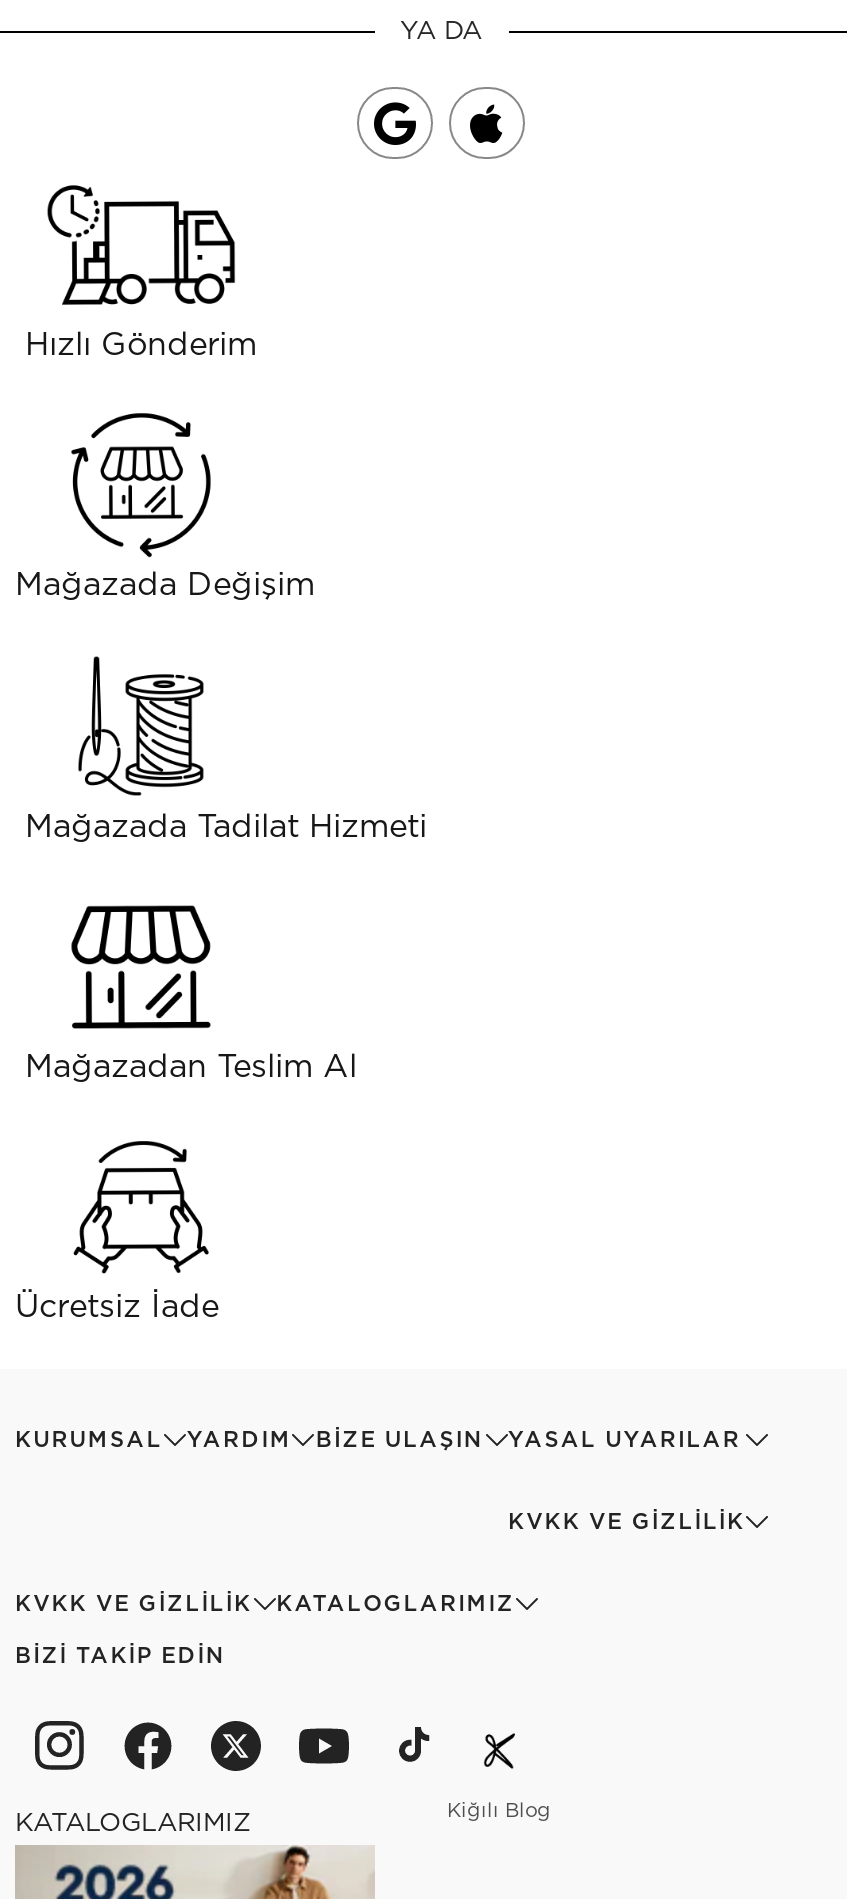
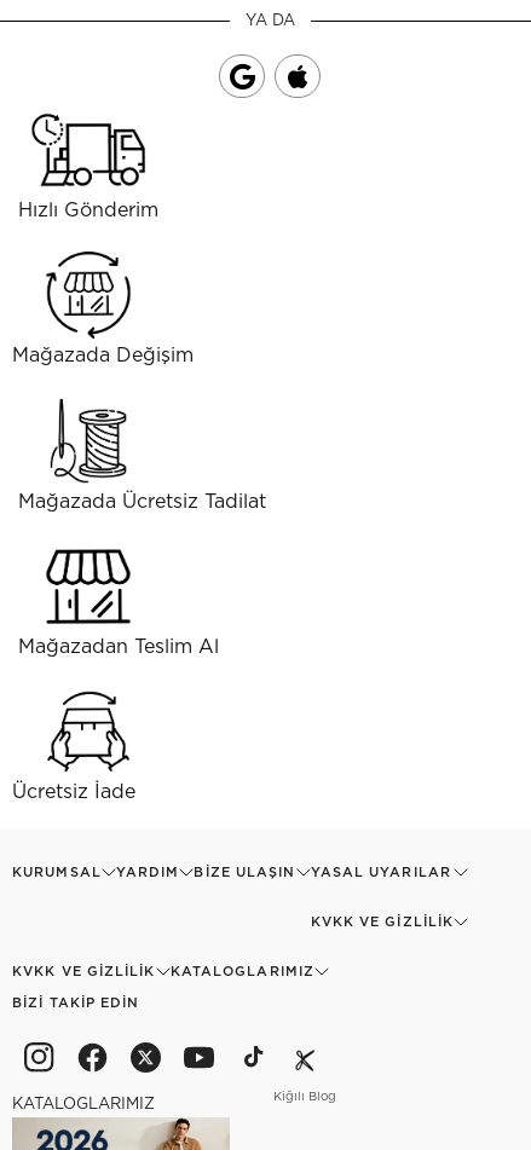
- Mağazada Tadilat Hizmeti
+ Mağazada Ücretsiz Tadilat
